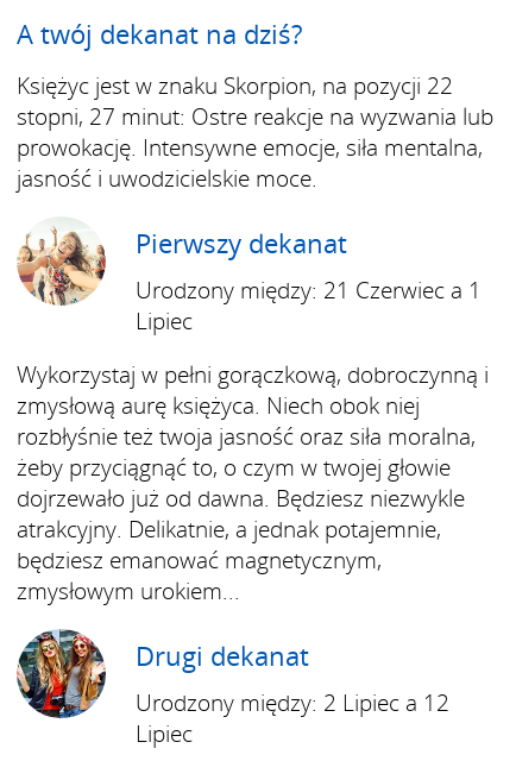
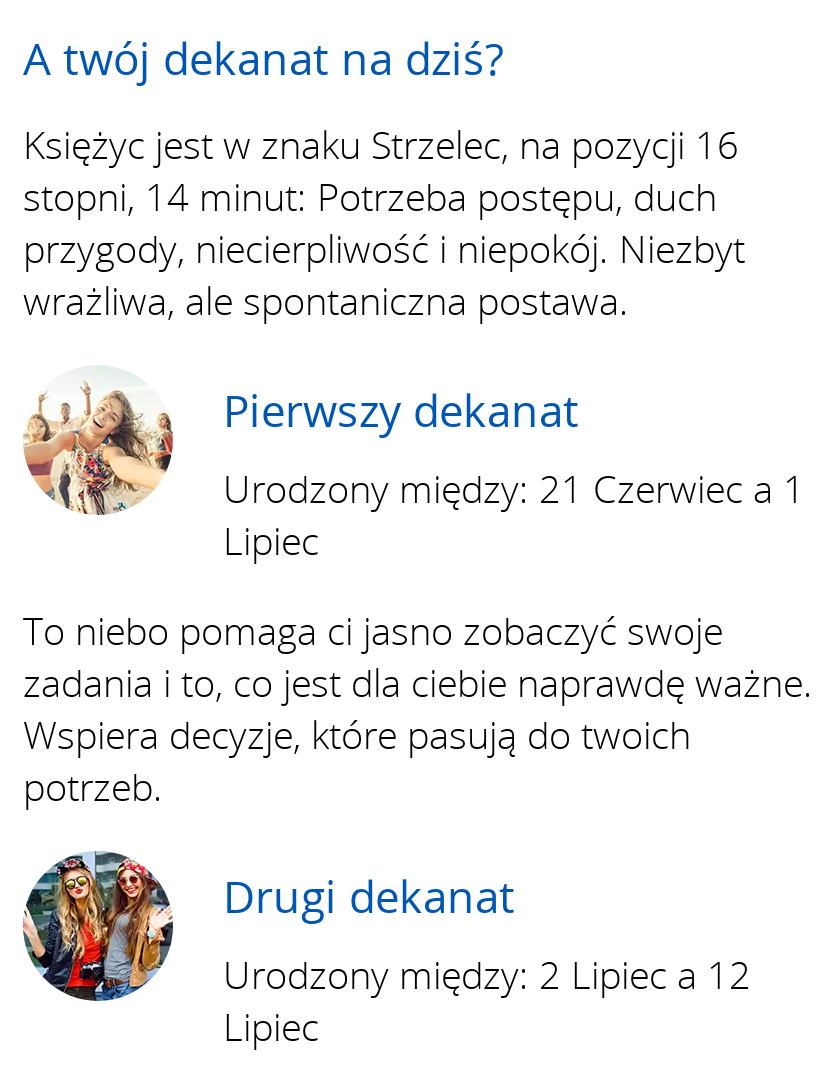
- Księżyc jest w znaku Skorpion, na pozycji 22
- stopni, 27 minut: Ostre reakcje na wyzwania lub
- prowokację. Intensywne emocje, siła mentalna,
- jasność i uwodzicielskie moce.
+ Księżyc jest w znaku Strzelec, na pozycji 16
+ stopni, 14 minut: Potrzeba postępu, duch
+ przygody, niecierpliwość i niepokój. Niezbyt
+ wrażliwa, ale spontaniczna postawa.

- Wykorzystaj w pełni gorączkową, dobroczynną i
- zmysłową aurę księżyca. Niech obok niej
- rozbłyśnie też twoja jasność oraz siła moralna,
- żeby przyciągnąć to, o czym w twojej głowie
- dojrzewało już od dawna. Będziesz niezwykle
- atrakcyjny. Delikatnie, a jednak potajemnie,
- będziesz emanować magnetycznym,
- zmysłowym urokiem...
+ To niebo pomaga ci jasno zobaczyć swoje
+ zadania i to, co jest dla ciebie naprawdę ważne.
+ Wspiera decyzje, które pasują do twoich
+ potrzeb.
